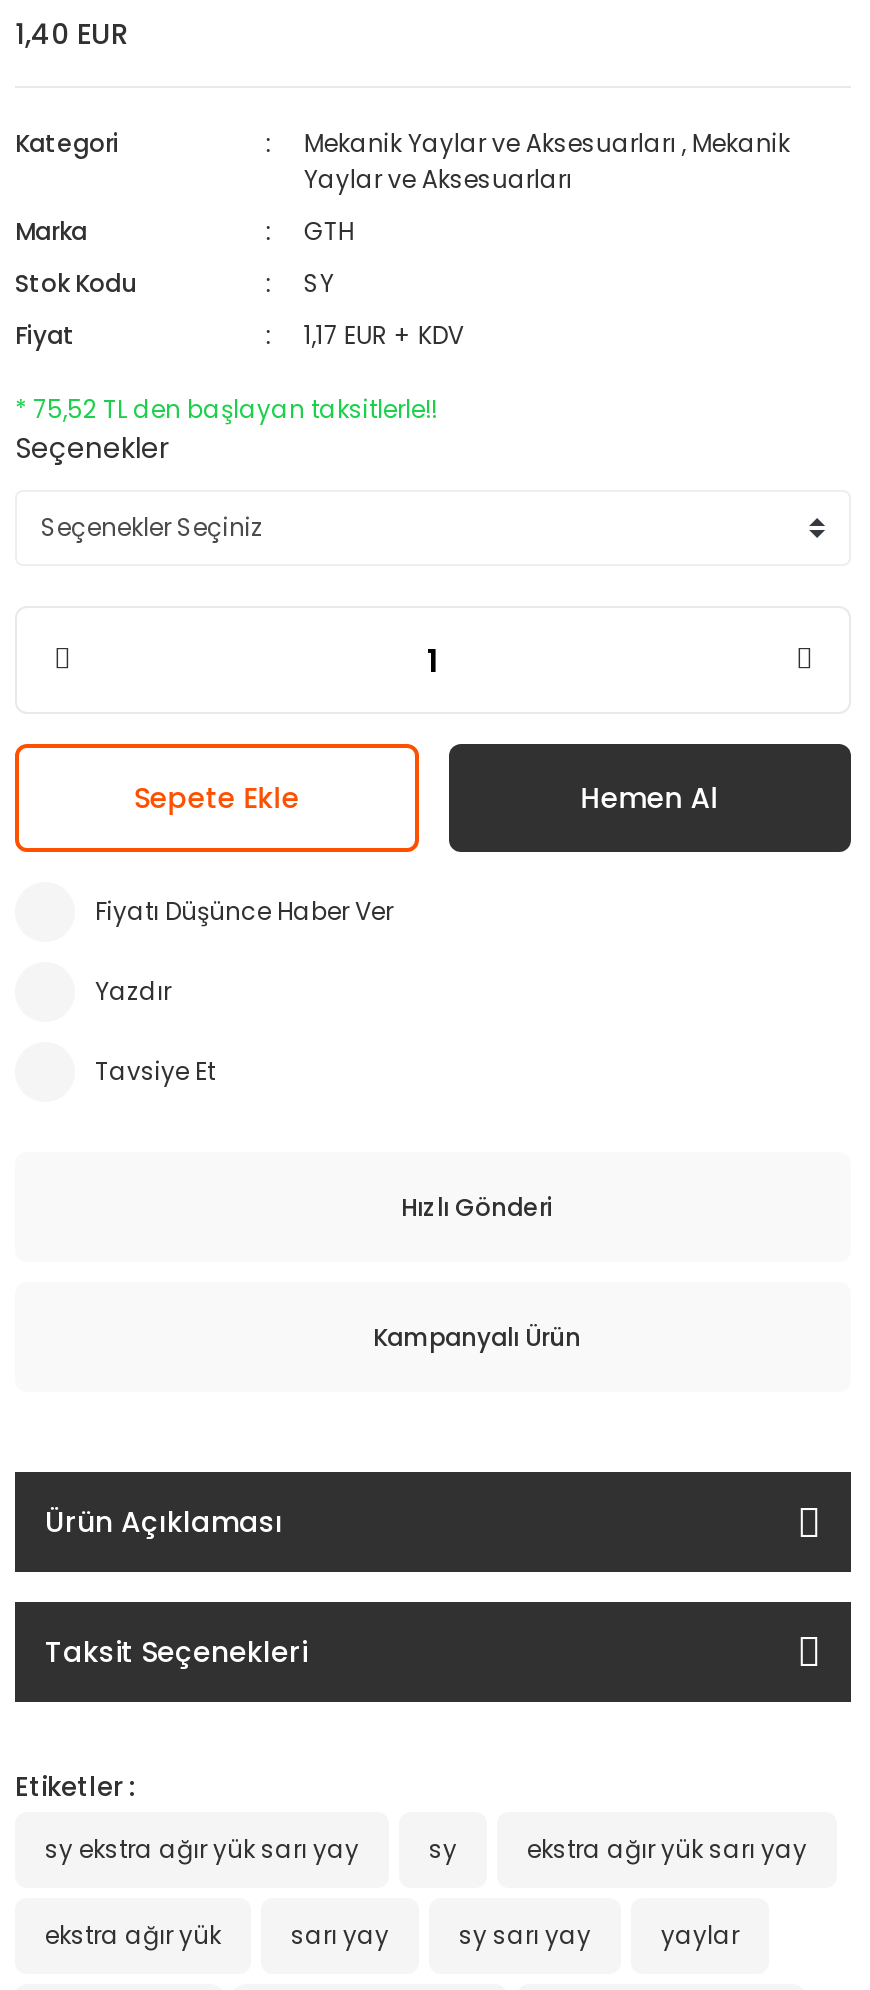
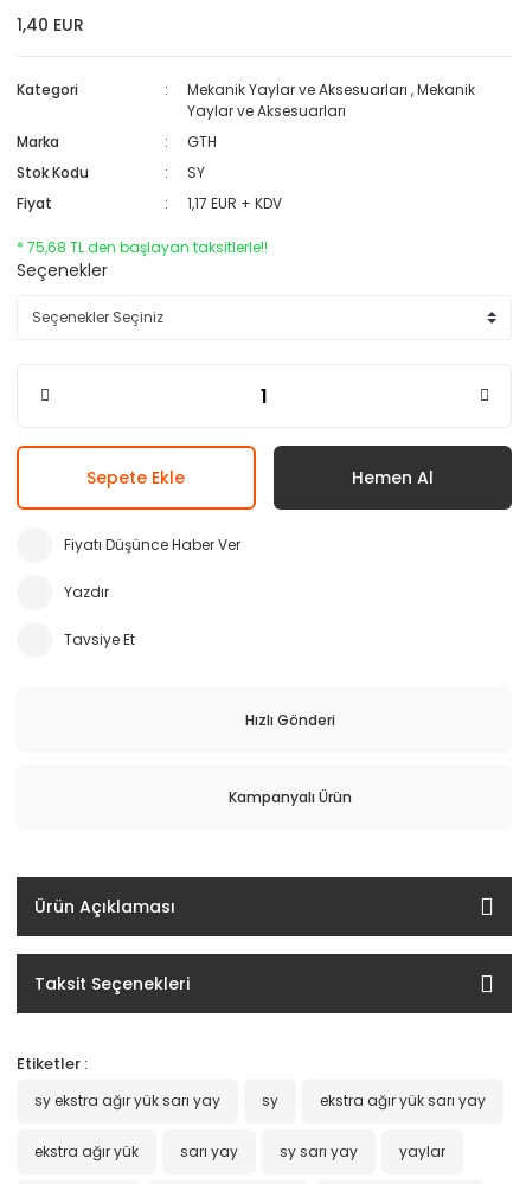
- * 75,52 TL den başlayan taksitlerle!!
+ * 75,68 TL den başlayan taksitlerle!!
